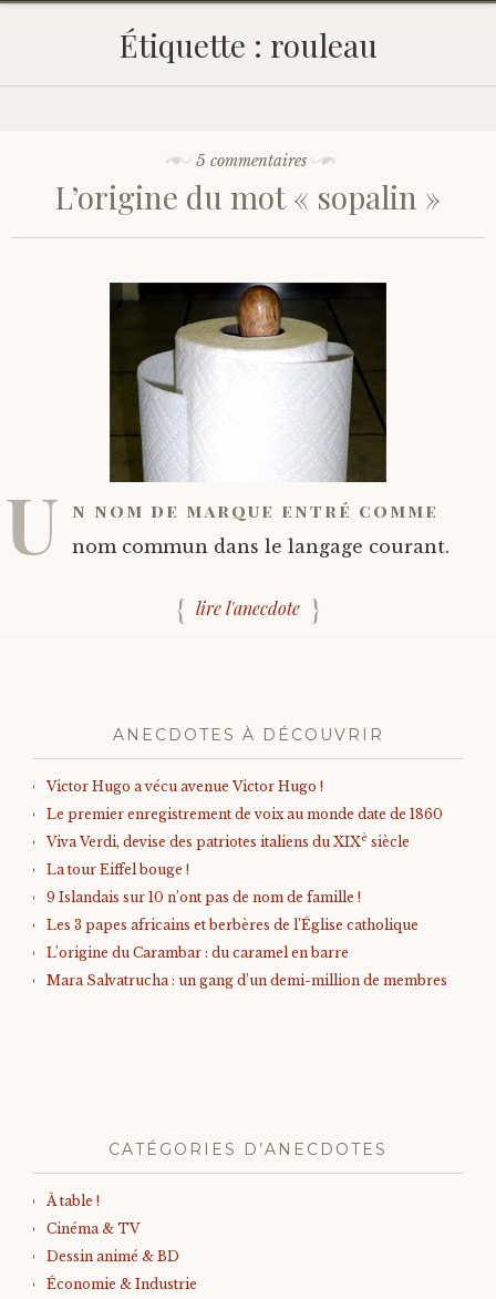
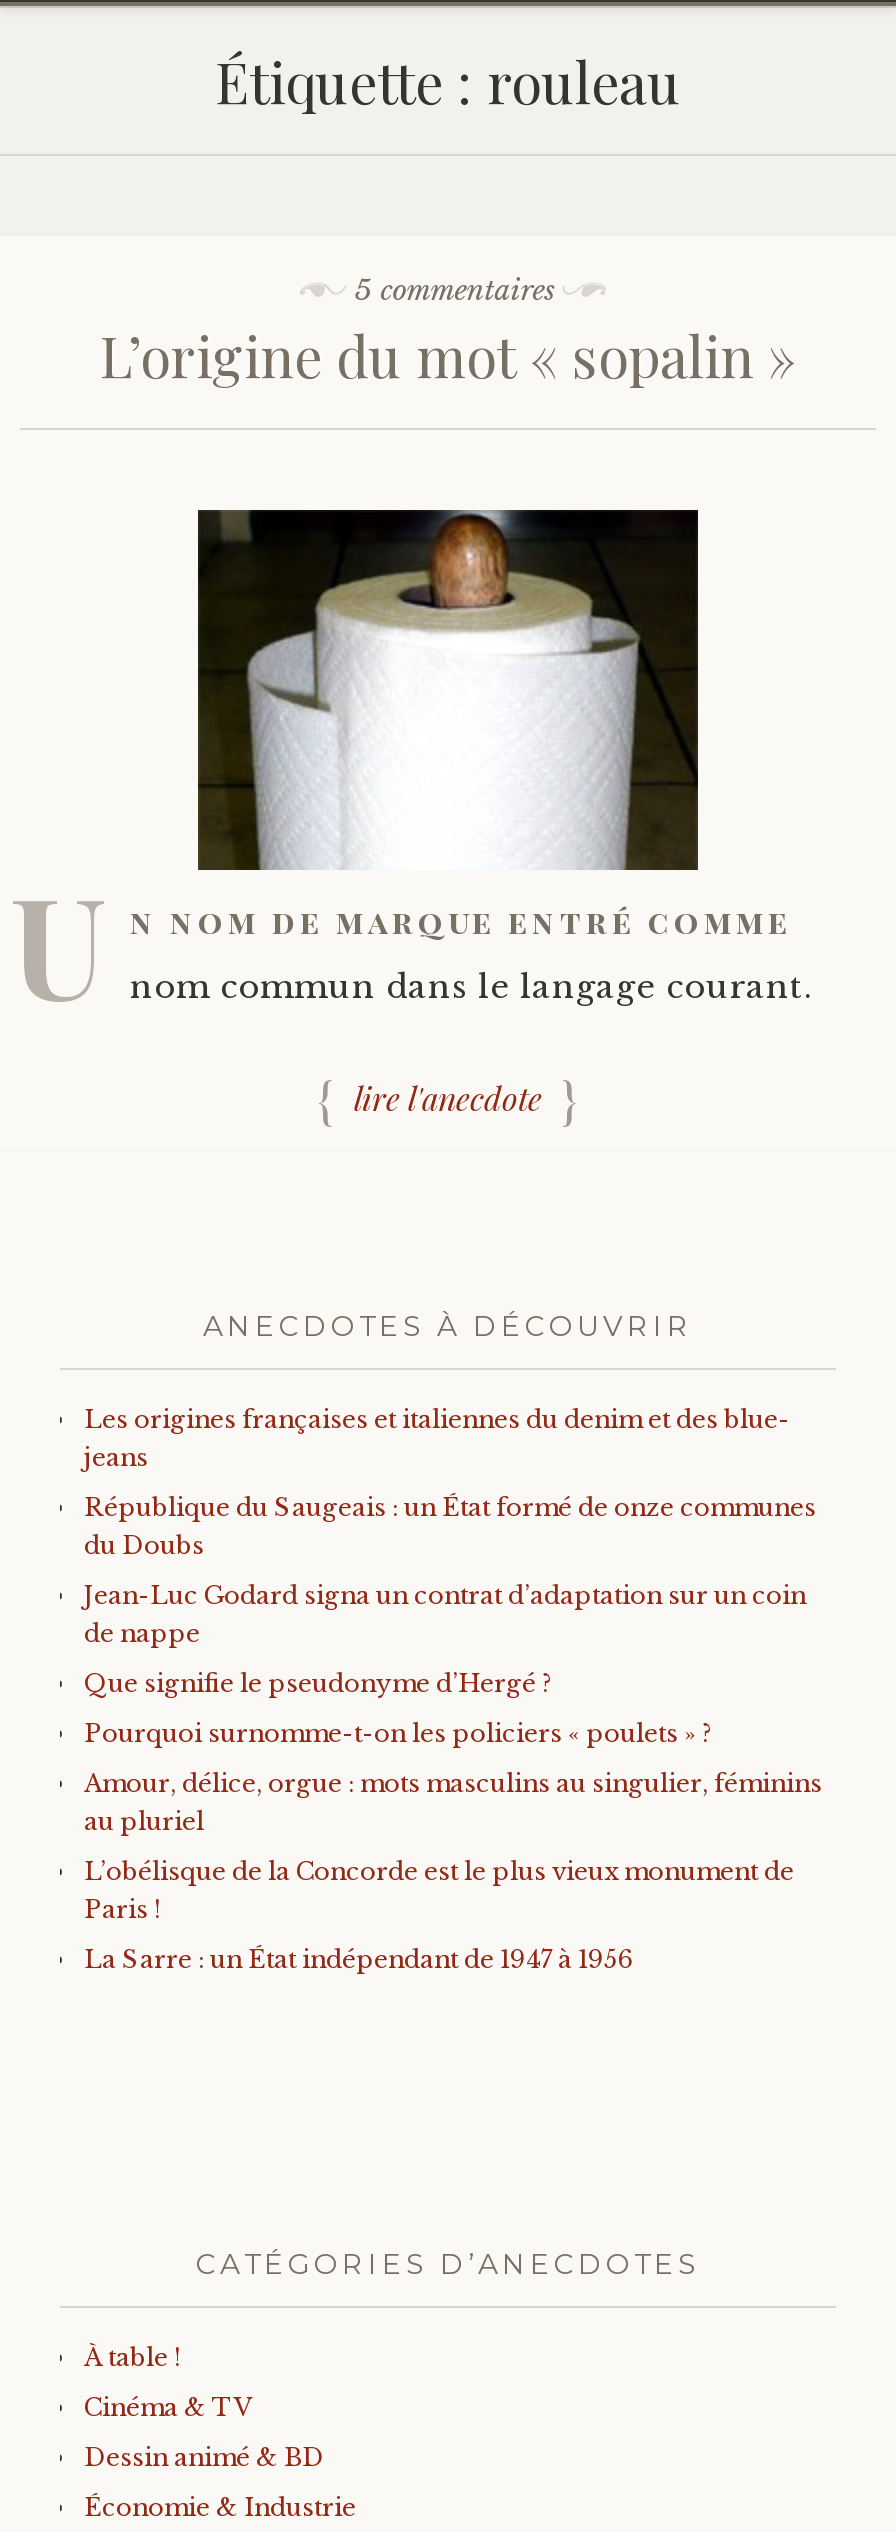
- Victor Hugo a vécu avenue Victor Hugo !
+ Les origines françaises et italiennes du denim et des blue-
+ jeans

- Le premier enregistrement de voix au monde date de 1860
+ République du Saugeais : un État formé de onze communes
+ du Doubs

- Viva Verdi, devise des patriotes italiens du XIXè siècle
+ Jean-Luc Godard signa un contrat d’adaptation sur un coin
+ de nappe

- La tour Eiffel bouge !
+ Que signifie le pseudonyme d’Hergé ?

- 9 Islandais sur 10 n’ont pas de nom de famille !
+ Pourquoi surnomme-t-on les policiers « poulets » ?

- Les 3 papes africains et berbères de l’Église catholique
+ Amour, délice, orgue : mots masculins au singulier, féminins
+ au pluriel

- L’origine du Carambar : du caramel en barre
+ L’obélisque de la Concorde est le plus vieux monument de
+ Paris !

- Mara Salvatrucha : un gang d’un demi-million de membres
+ La Sarre : un État indépendant de 1947 à 1956
